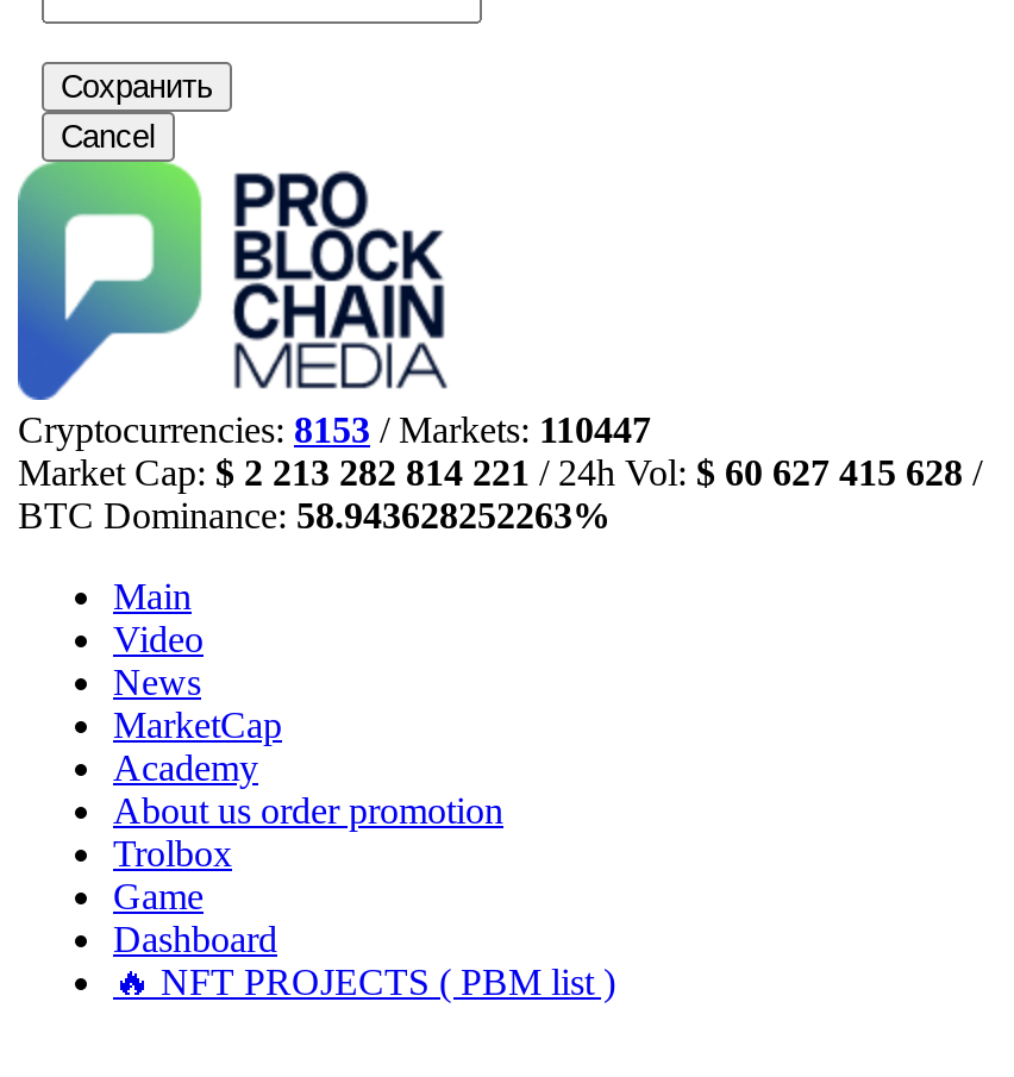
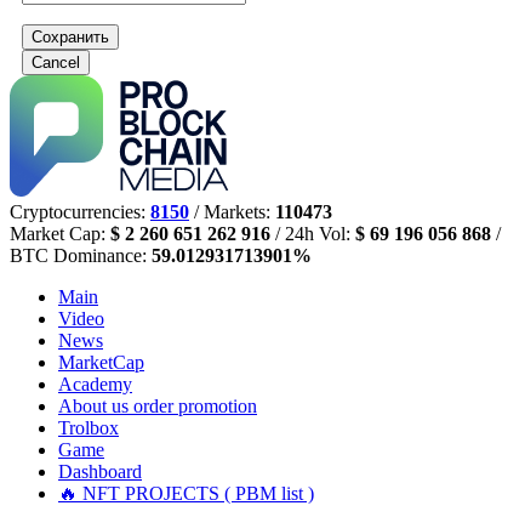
- Cryptocurrencies: 8153 / Markets: 110447
+ Cryptocurrencies: 8150 / Markets: 110473

- Market Cap: $ 2 213 282 814 221 / 24h Vol: $ 60 627 415 628 /
+ Market Cap: $ 2 260 651 262 916 / 24h Vol: $ 69 196 056 868 /

- BTC Dominance: 58.943628252263%
+ BTC Dominance: 59.012931713901%
